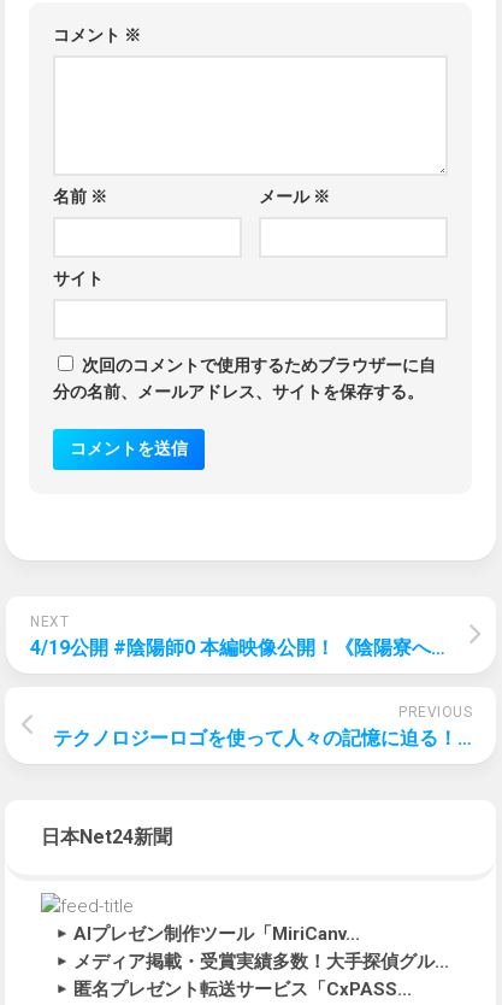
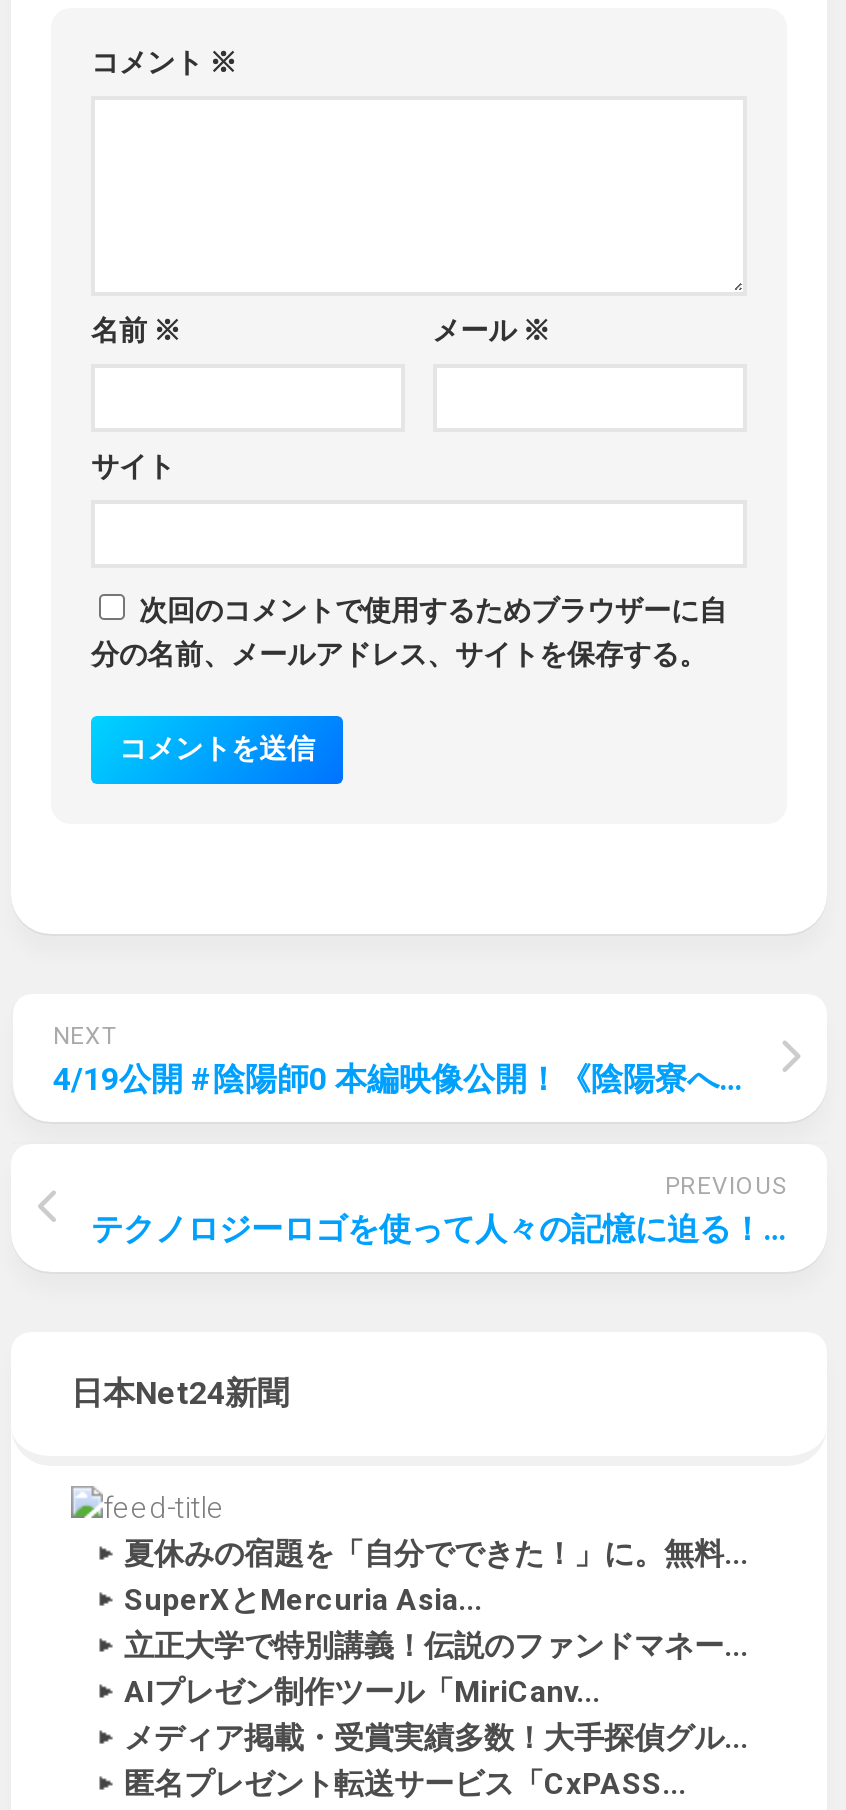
+ 夏休みの宿題を「自分でできた！」に。無料...
+ SuperXとMercuria Asia...
+ 立正大学で特別講義！伝説のファンドマネー...
